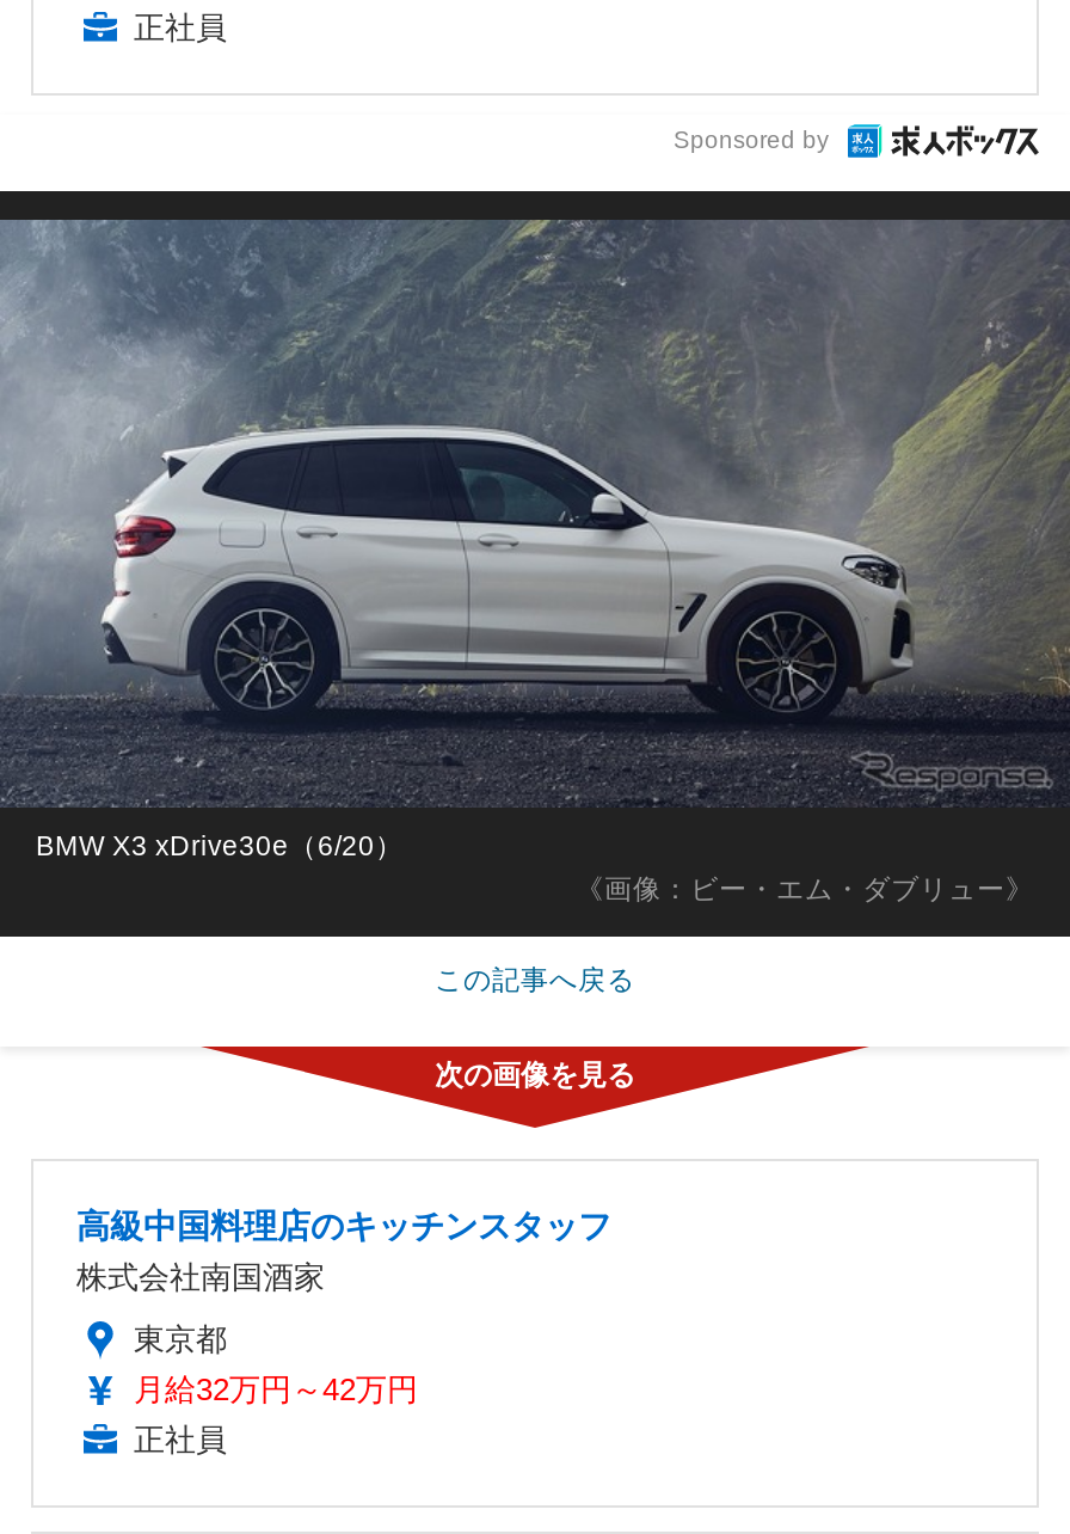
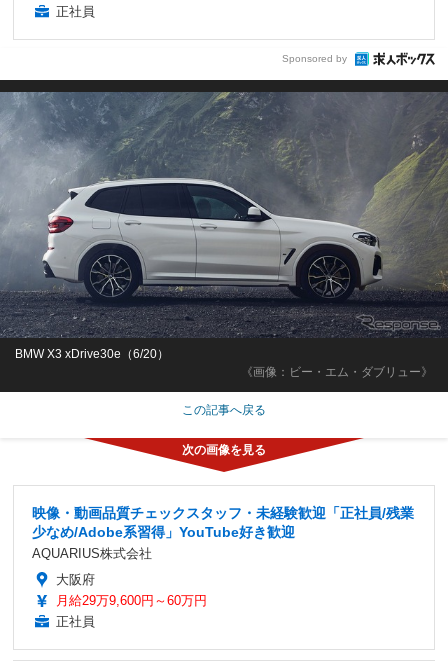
- 高級中国料理店のキッチンスタッフ
- 株式会社南国酒家
+ 映像・動画品質チェックスタッフ・未経験歓迎「正社員/残業
+ 少なめ/Adobe系習得」YouTube好き歓迎
+ AQUARIUS株式会社

- 東京都
- 月給32万円～42万円
+ 大阪府
+ 月給29万9,600円～60万円
